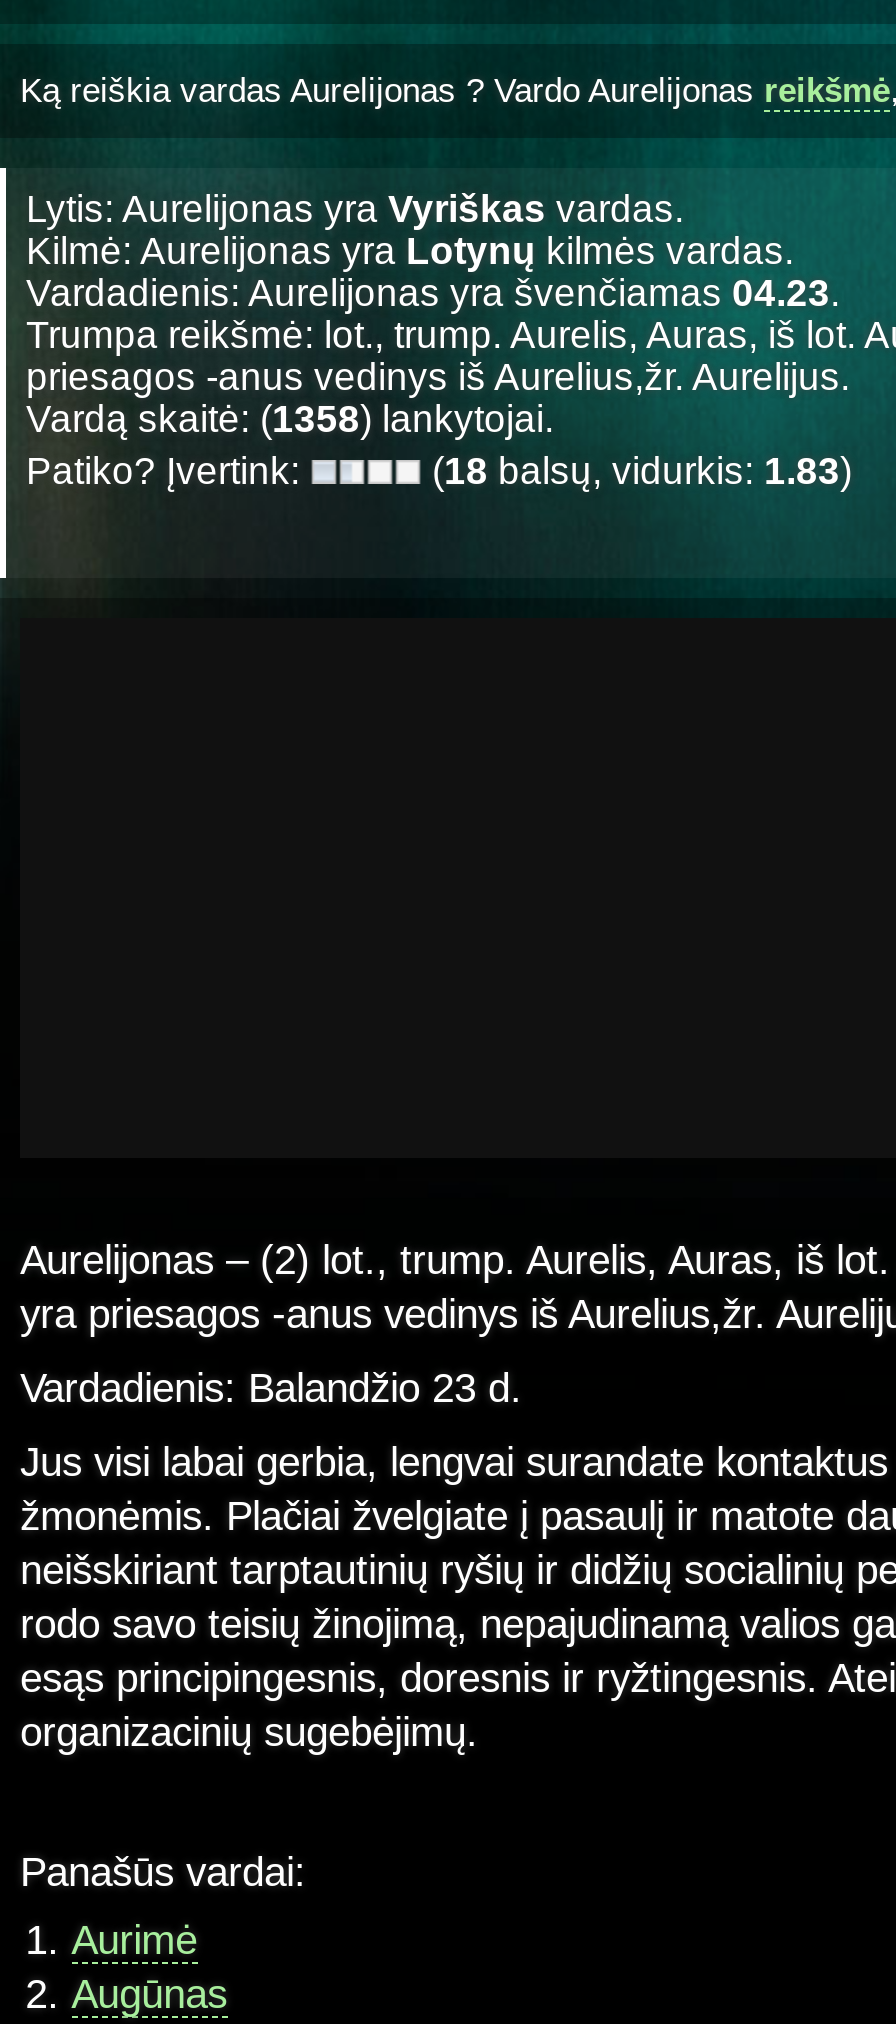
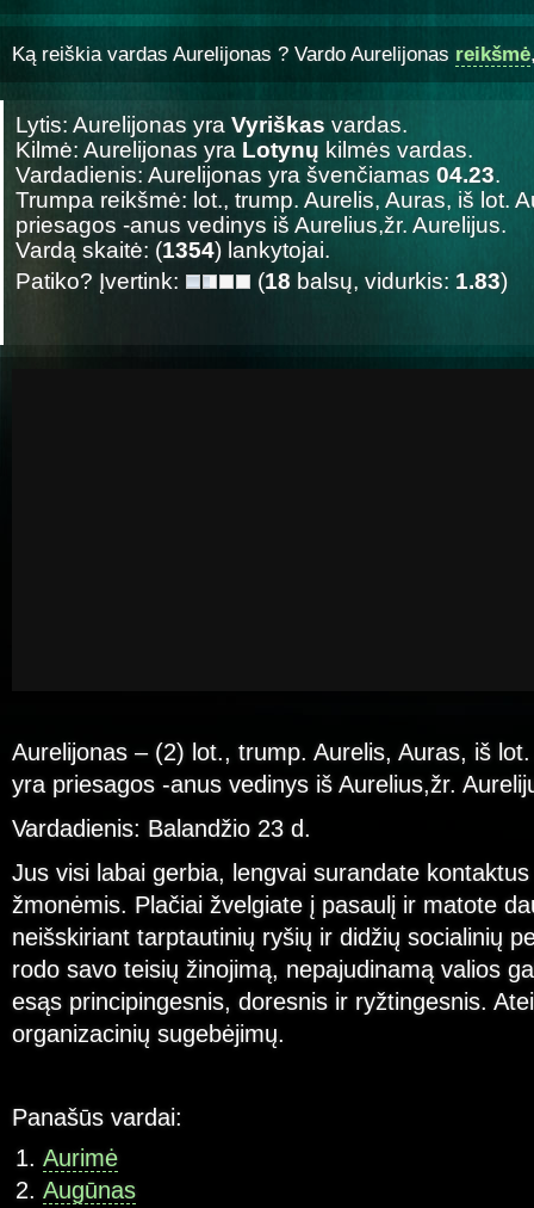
- Vardą skaitė: (1358) lankytojai.
+ Vardą skaitė: (1354) lankytojai.
